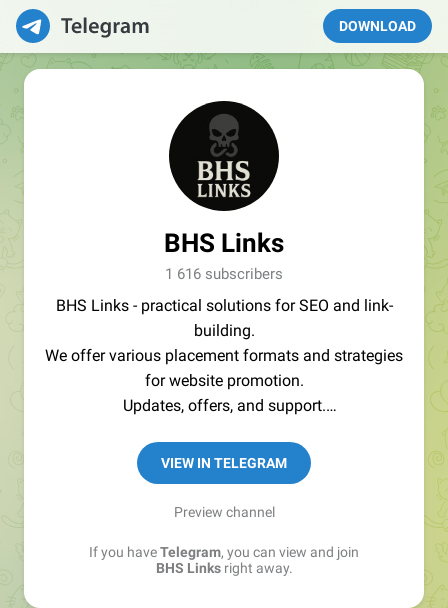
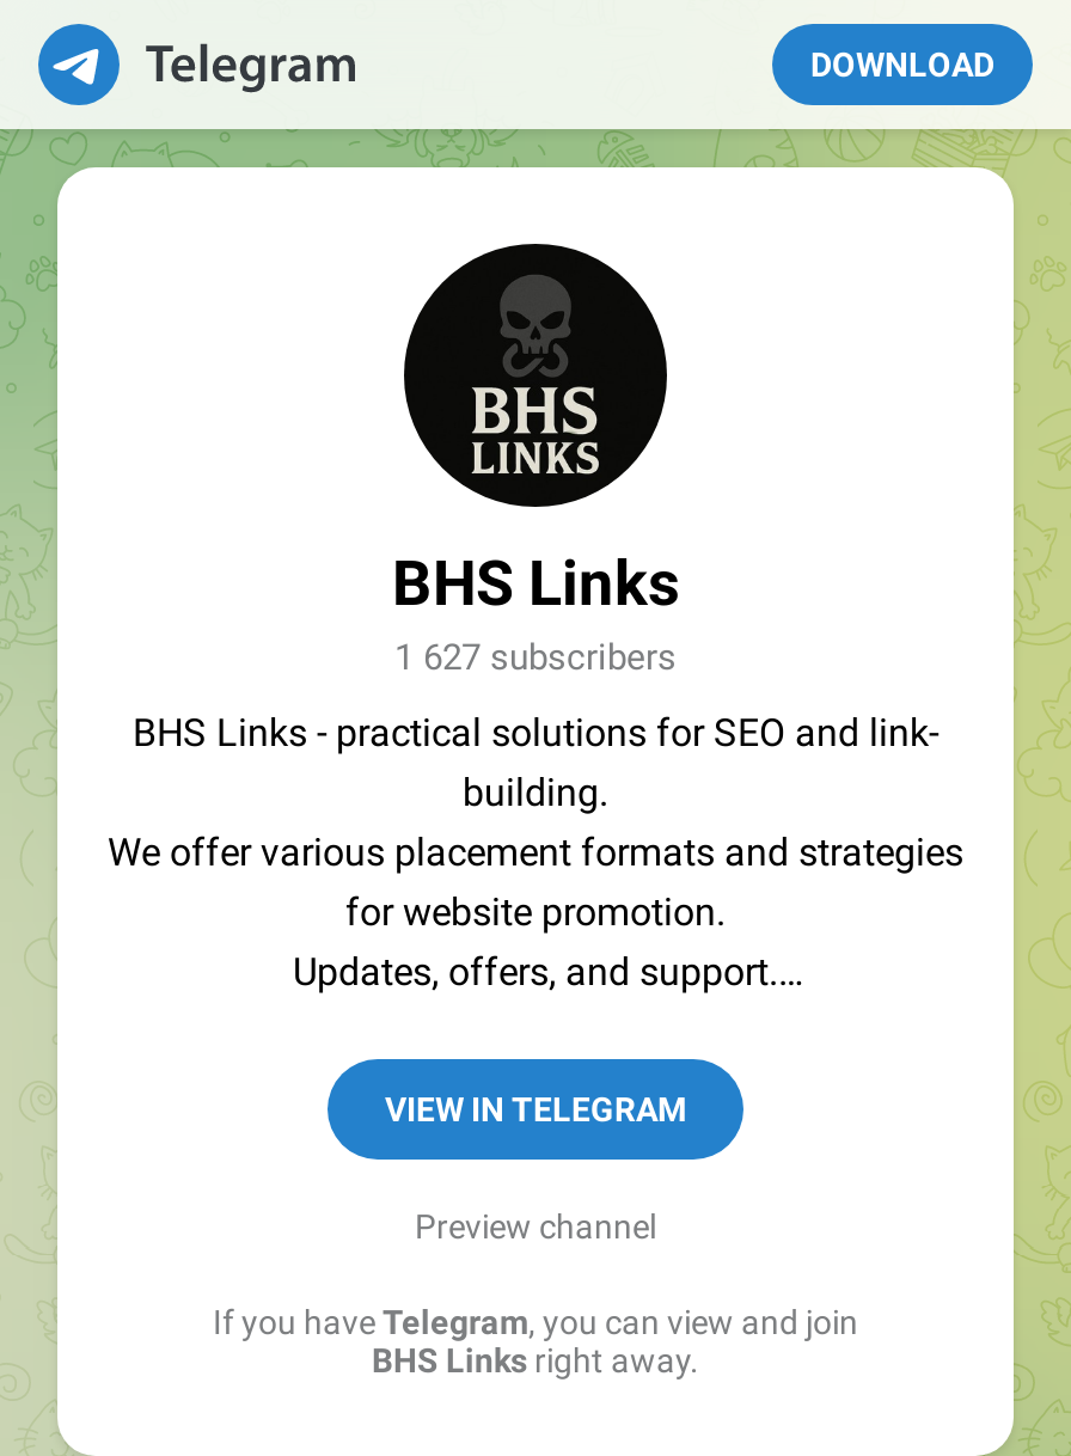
- 1 616 subscribers
+ 1 627 subscribers
